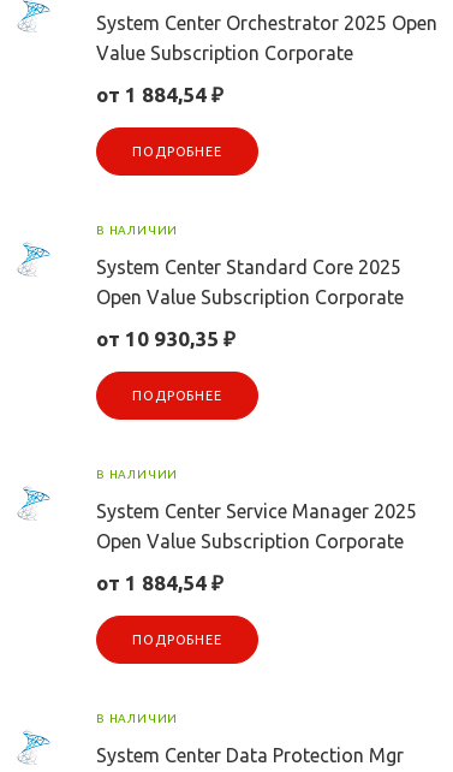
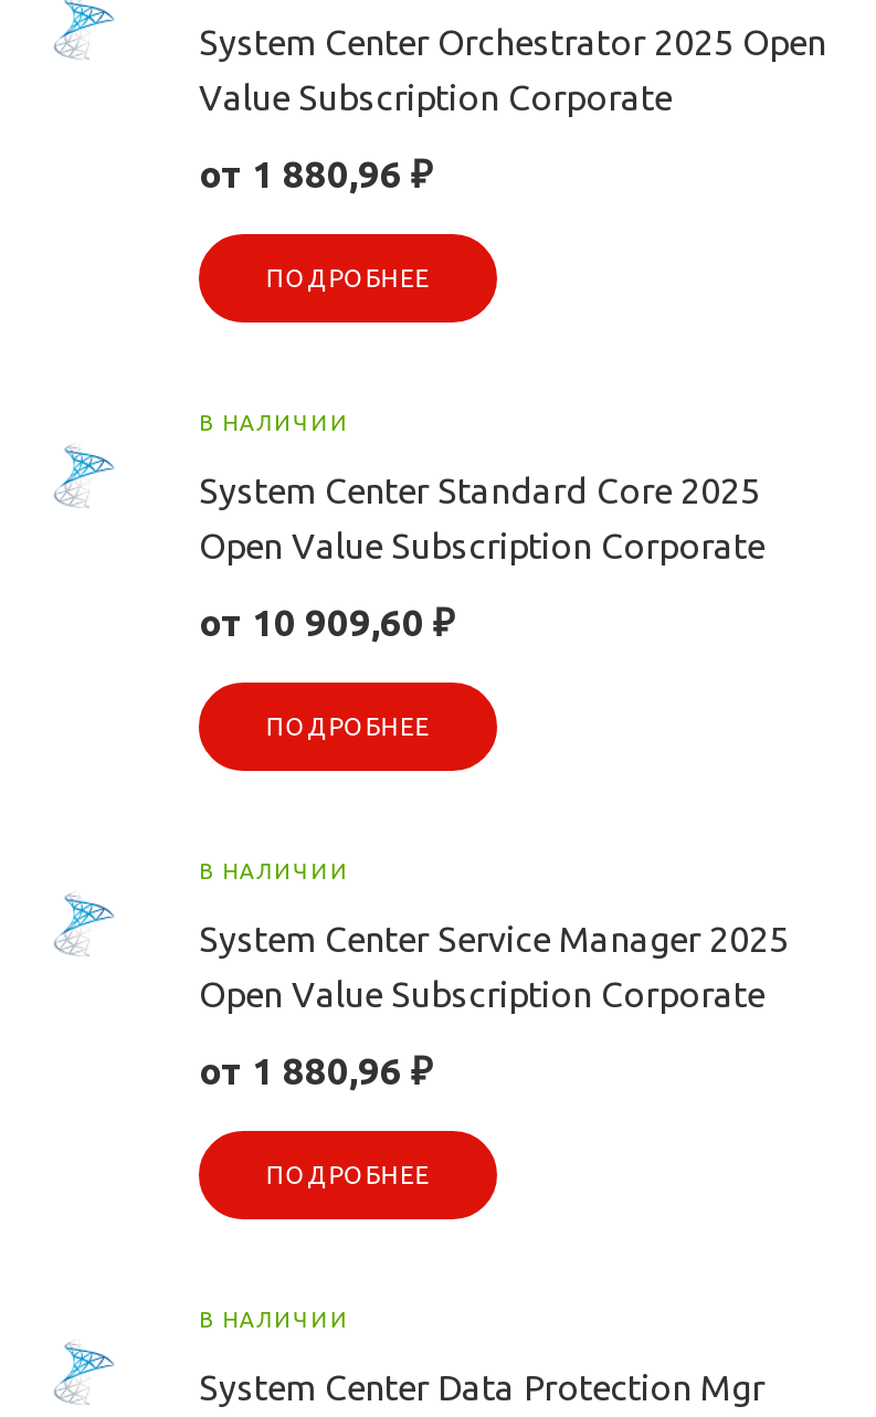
- от 1 884,54 ₽
+ от 1 880,96 ₽

- от 10 930,35 ₽
+ от 10 909,60 ₽

- от 1 884,54 ₽
+ от 1 880,96 ₽
